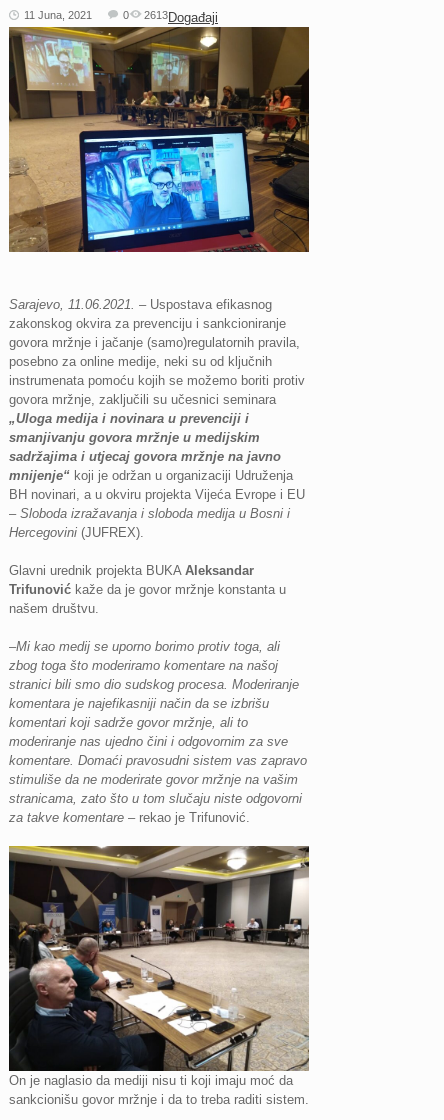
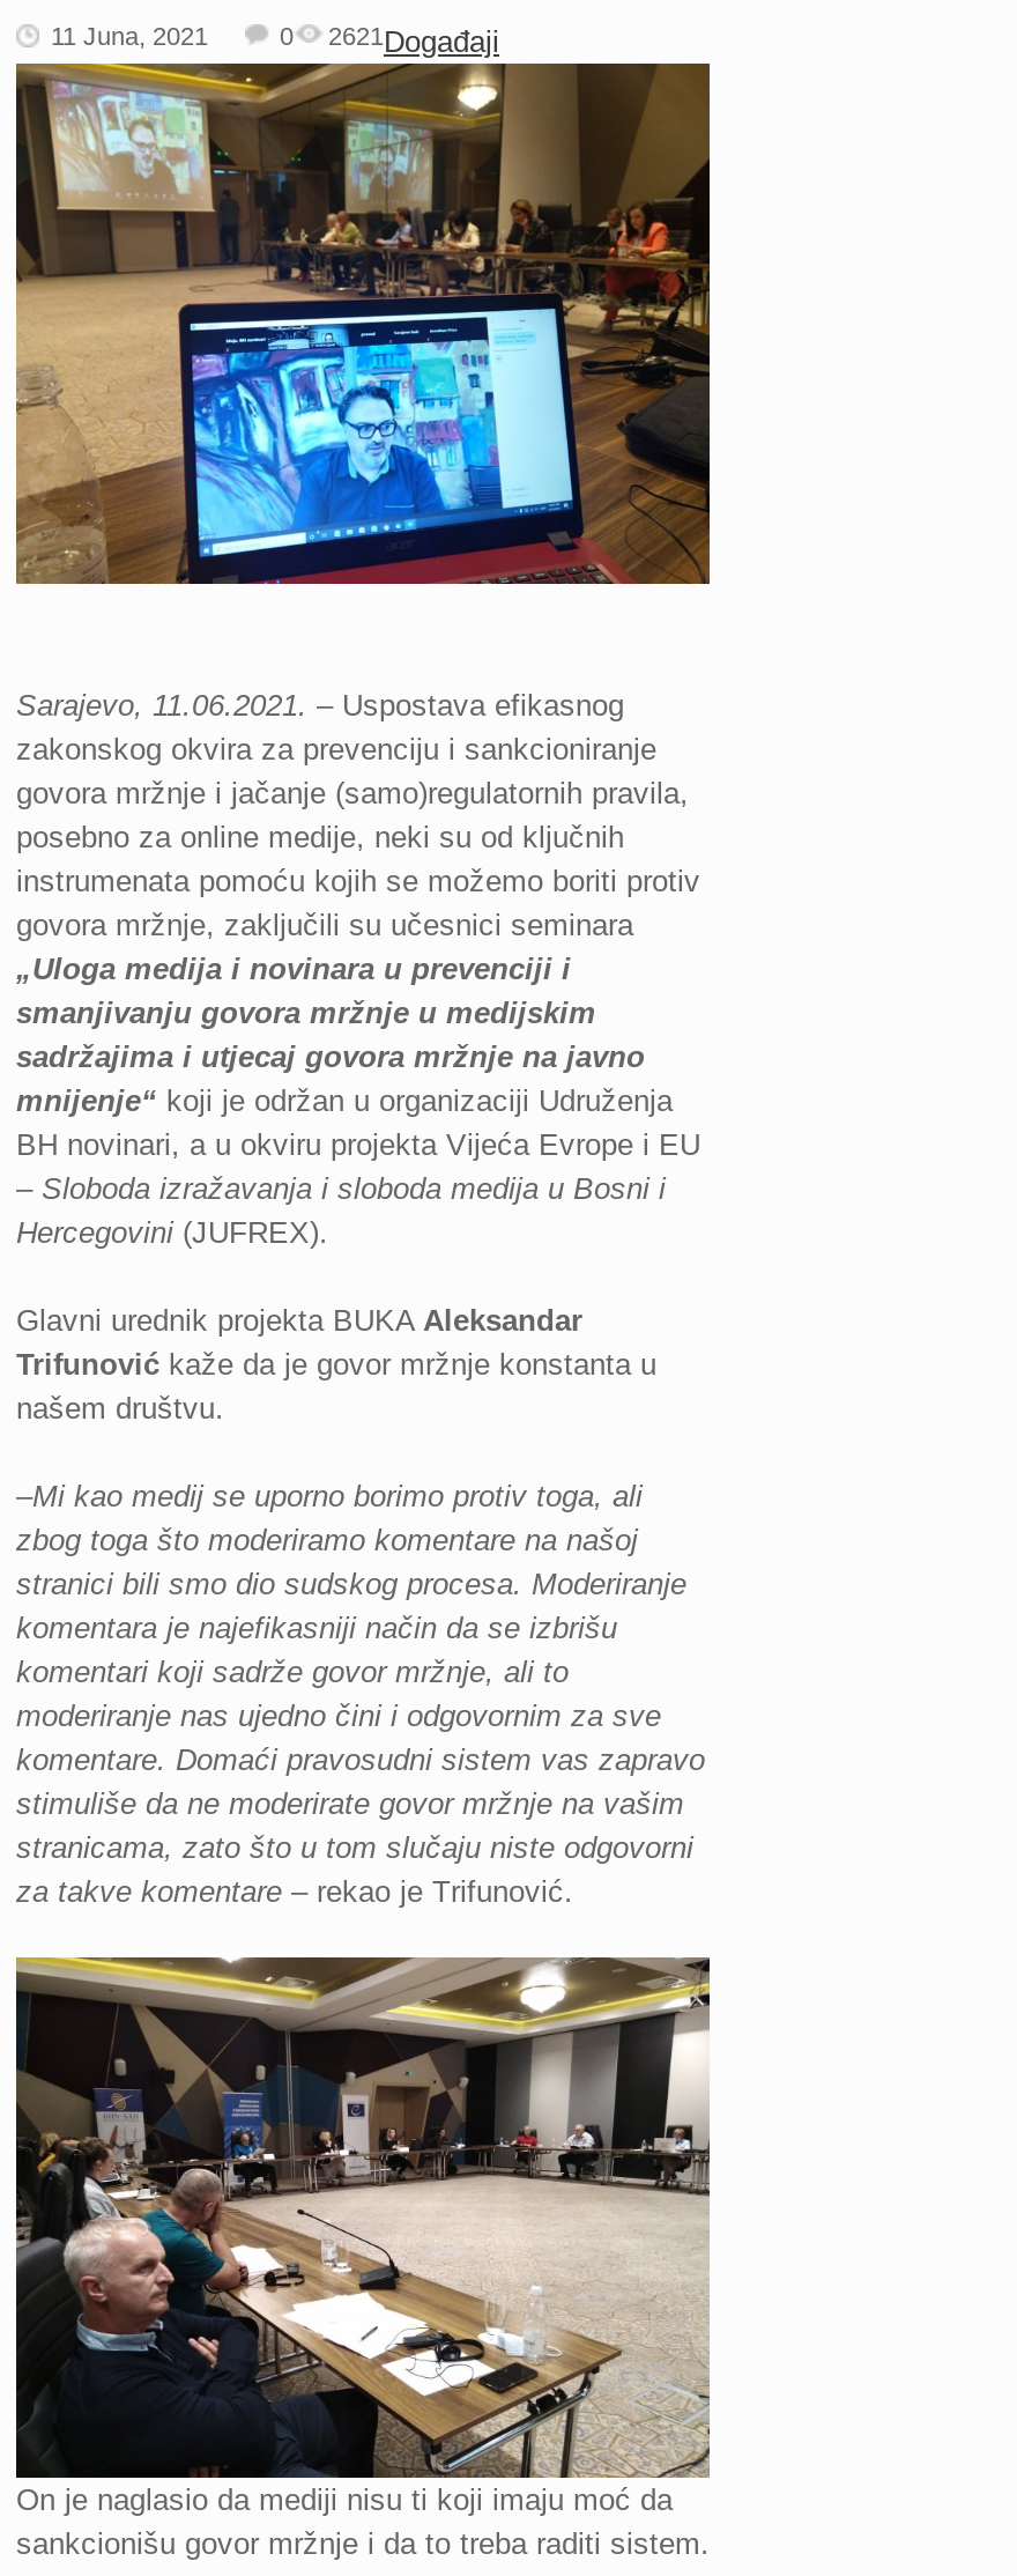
- 0 2613 Događaji
+ 0 2621 Događaji
